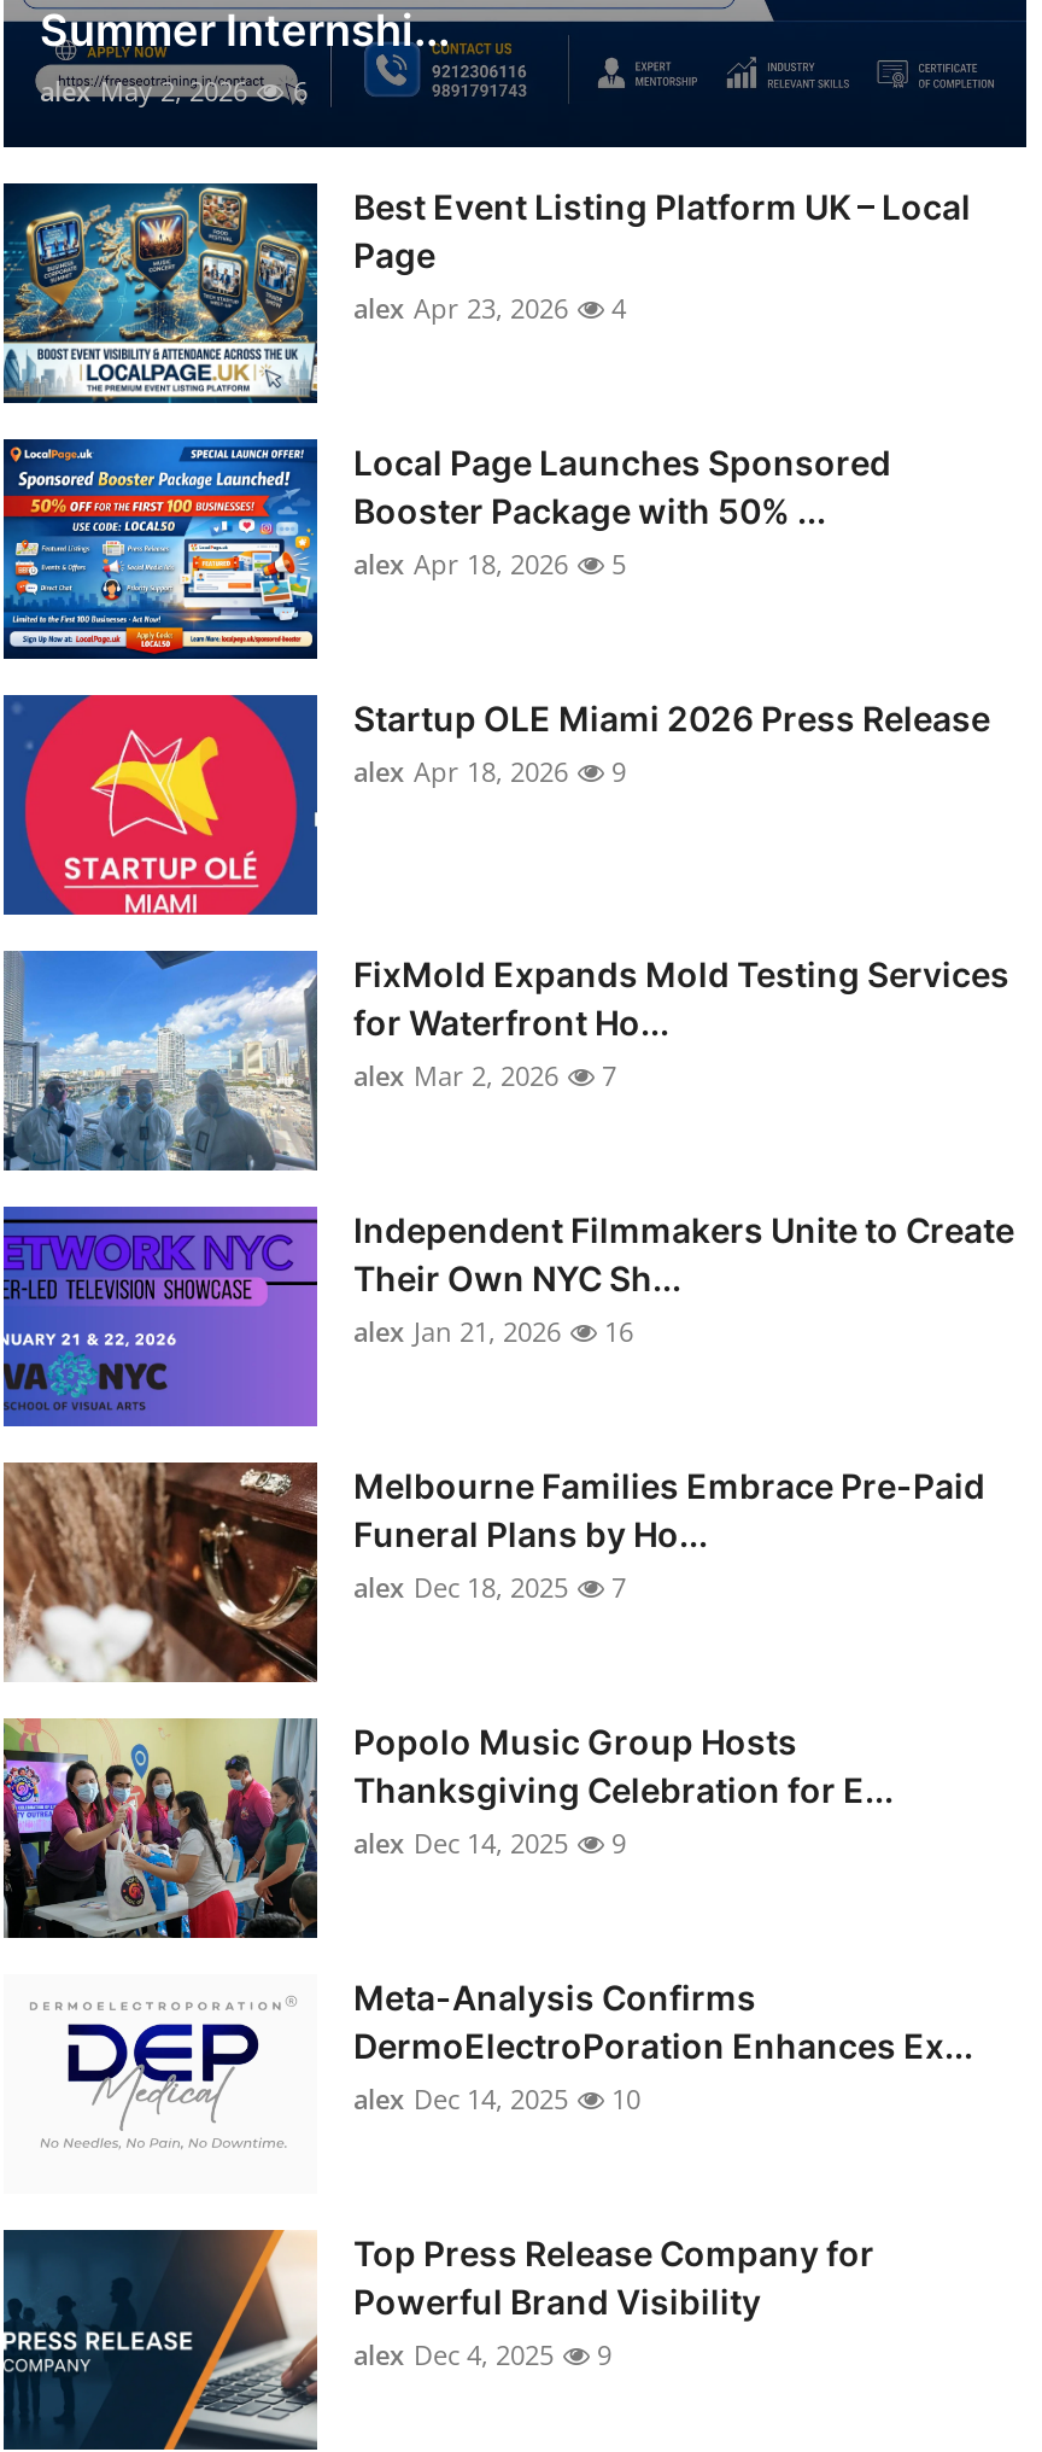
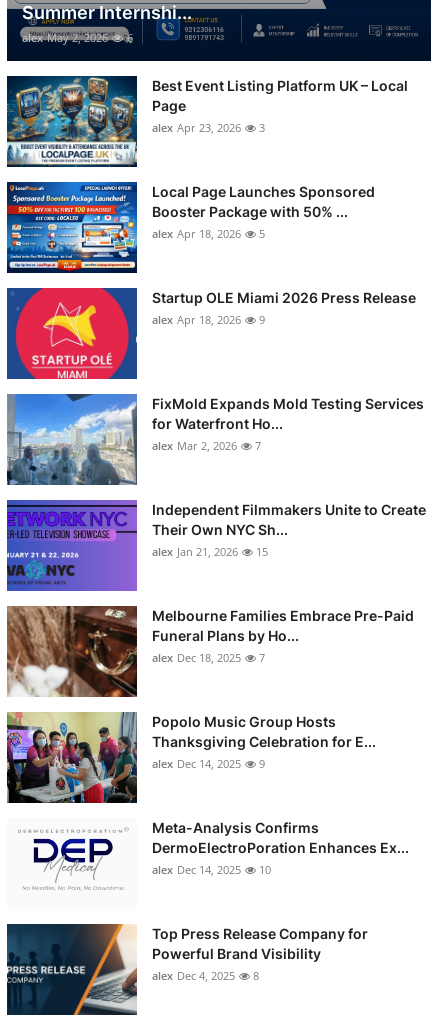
- alex Apr 23, 2026 4
+ alex Apr 23, 2026 3

- alex Jan 21, 2026 16
+ alex Jan 21, 2026 15

- alex Dec 4, 2025 9
+ alex Dec 4, 2025 8
